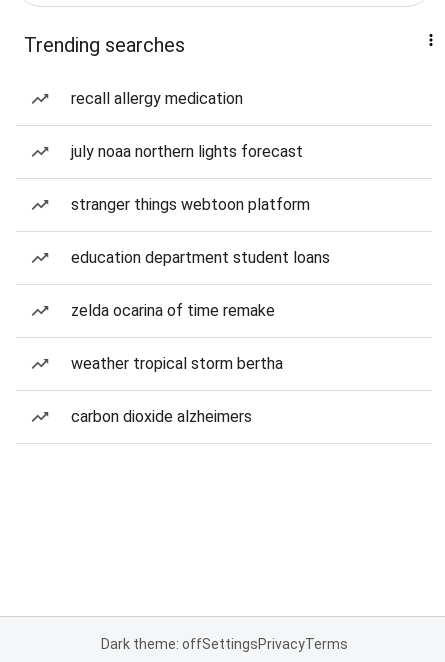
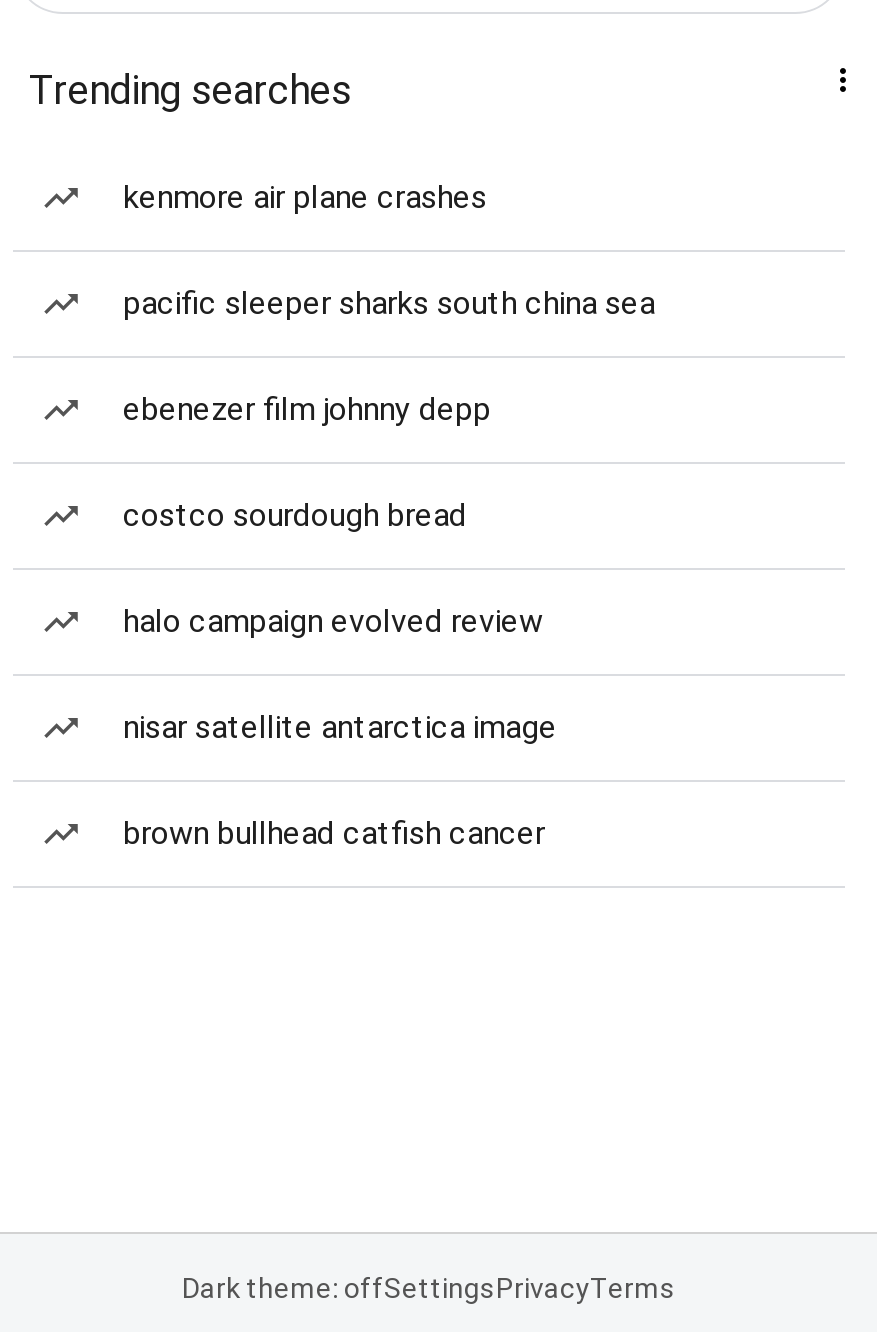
- recall allergy medication
+ kenmore air plane crashes

- july noaa northern lights forecast
+ pacific sleeper sharks south china sea

- stranger things webtoon platform
+ ebenezer film johnny depp

- education department student loans
+ costco sourdough bread

- zelda ocarina of time remake
+ halo campaign evolved review

- weather tropical storm bertha
+ nisar satellite antarctica image

- carbon dioxide alzheimers
+ brown bullhead catfish cancer
